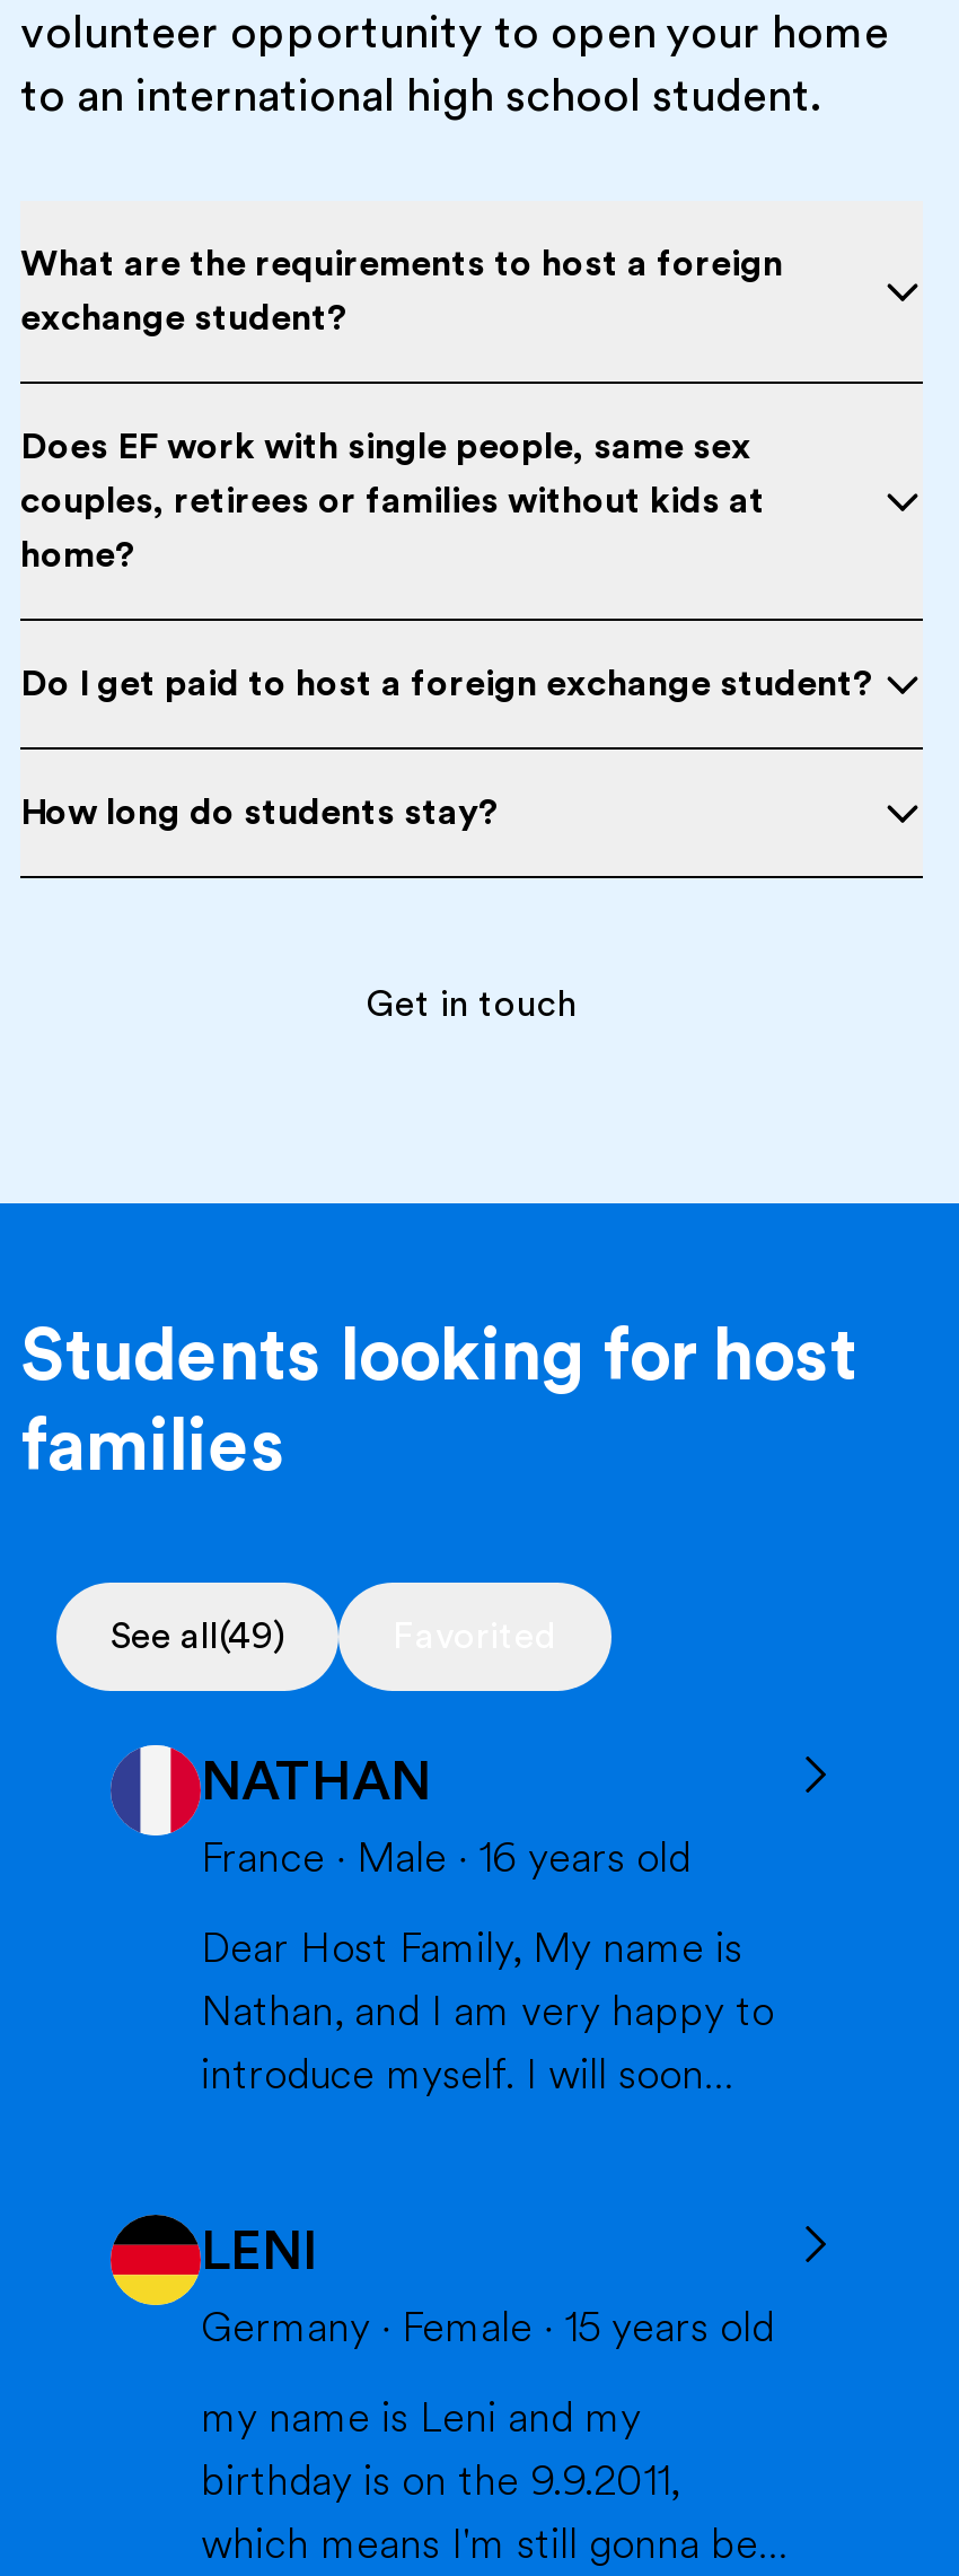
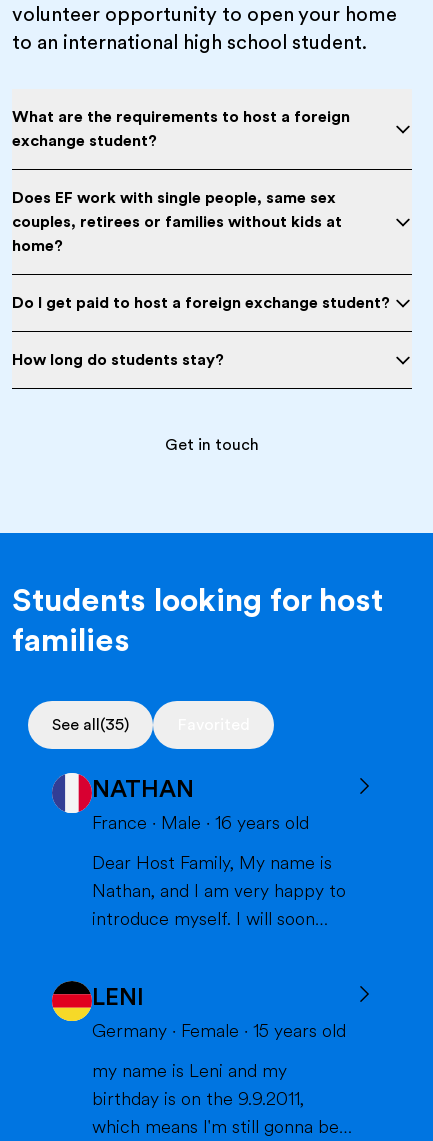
- See all(49)
+ See all(35)
